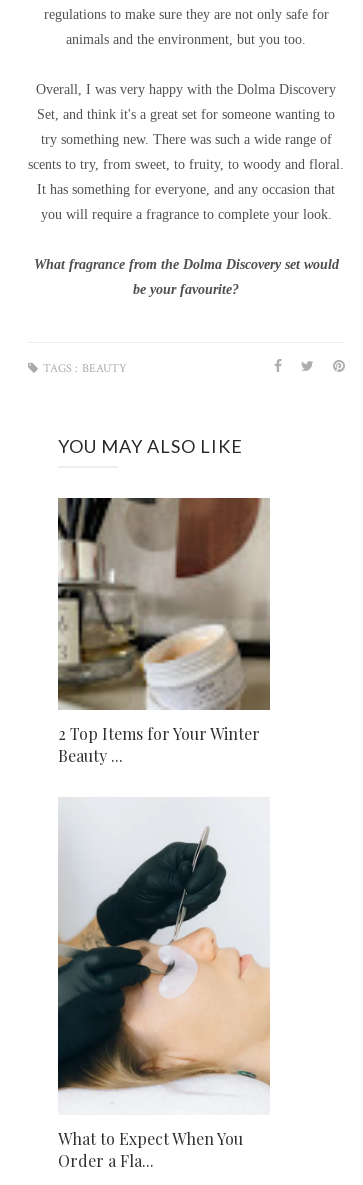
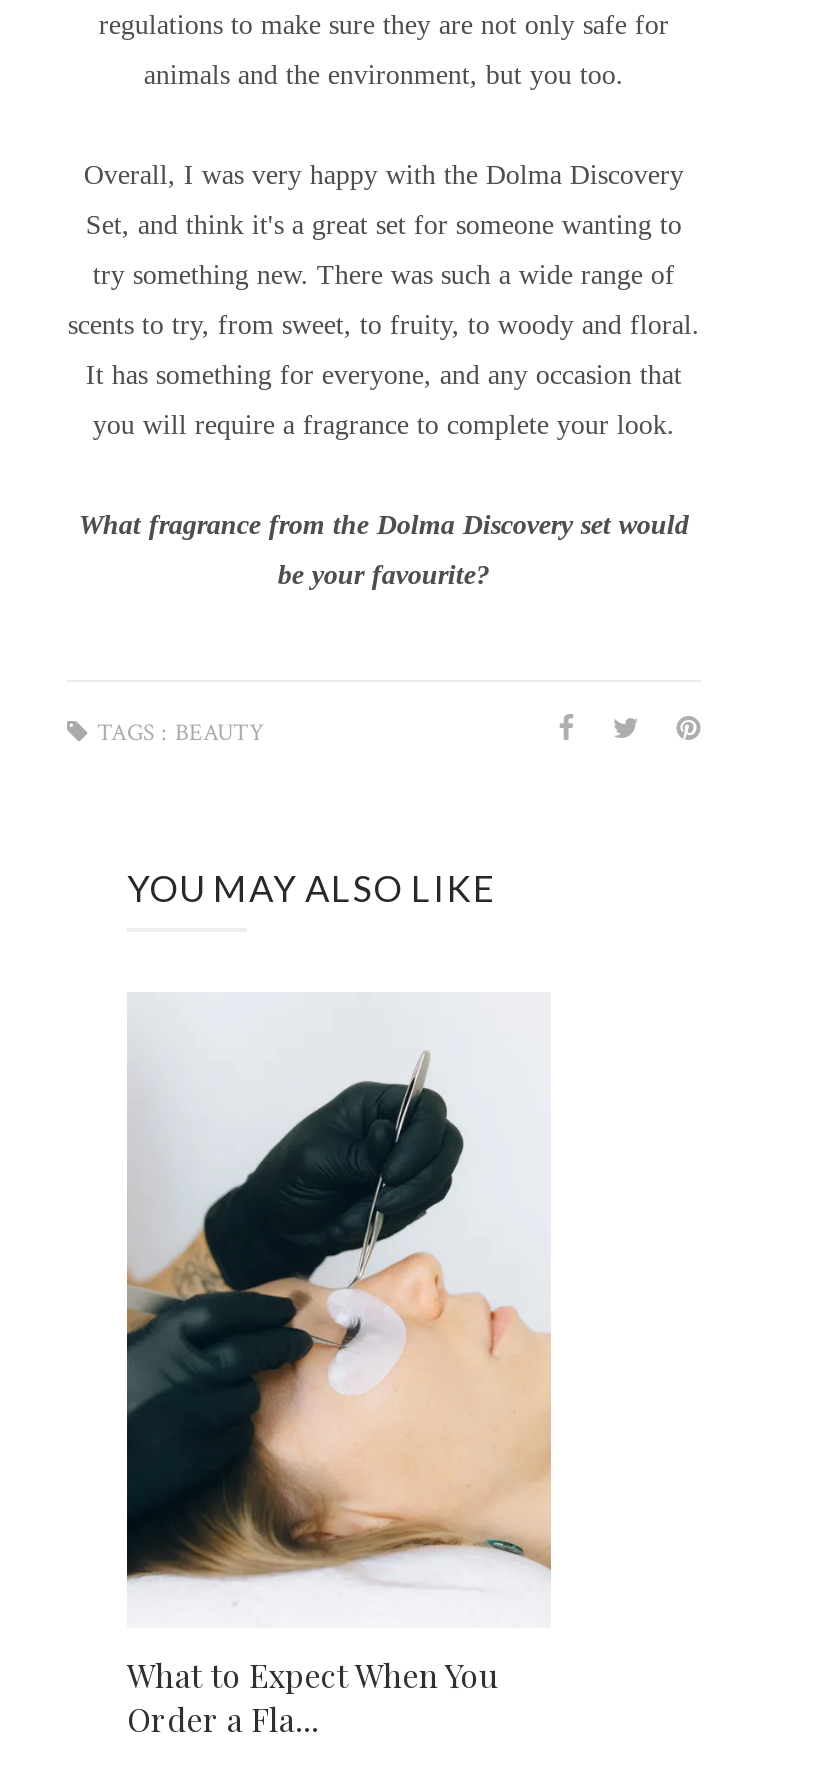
- [image]
- 2 Top Items for Your Winter
- Beauty ...
